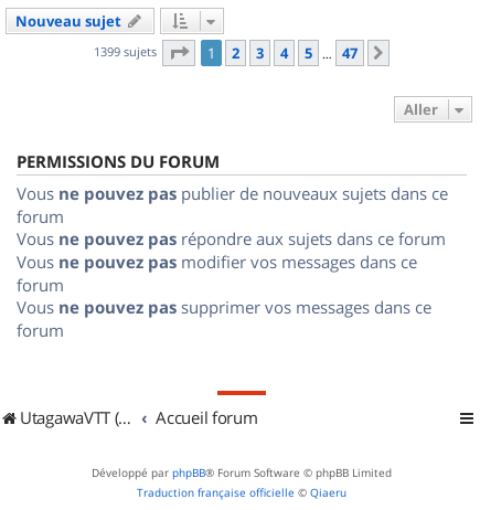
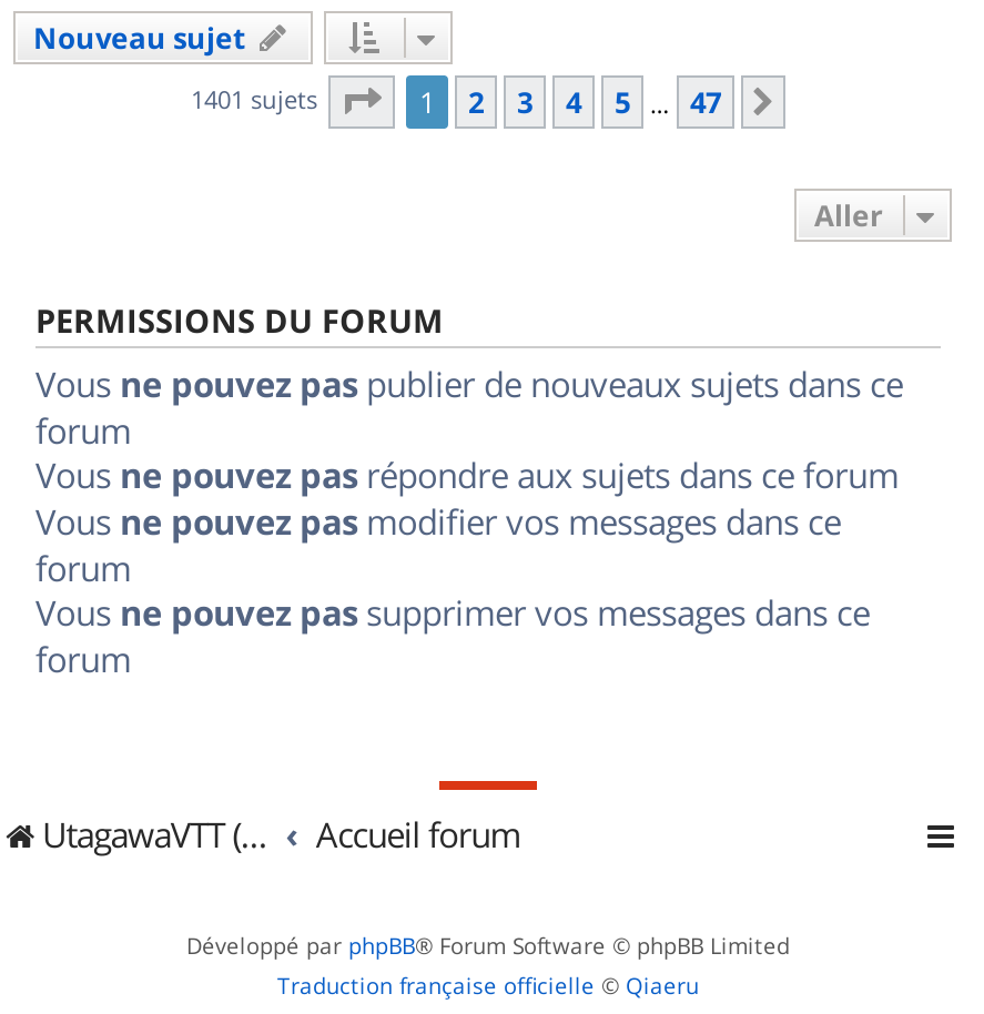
- 1399 sujets
+ 1401 sujets
